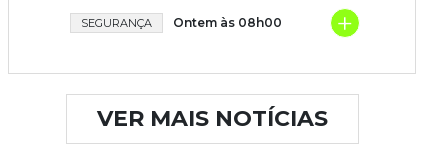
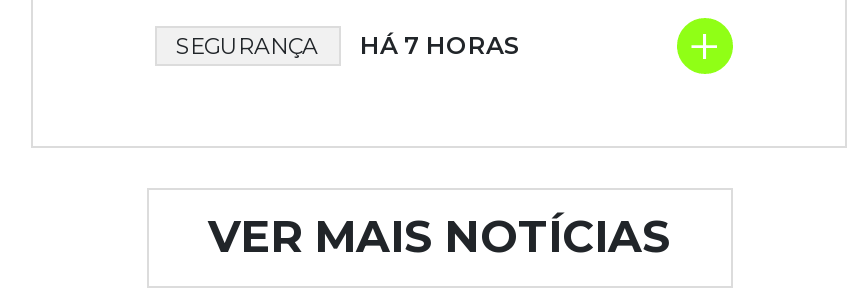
- SEGURANÇA Ontem às 08h00
+ SEGURANÇA HÁ 7 HORAS
